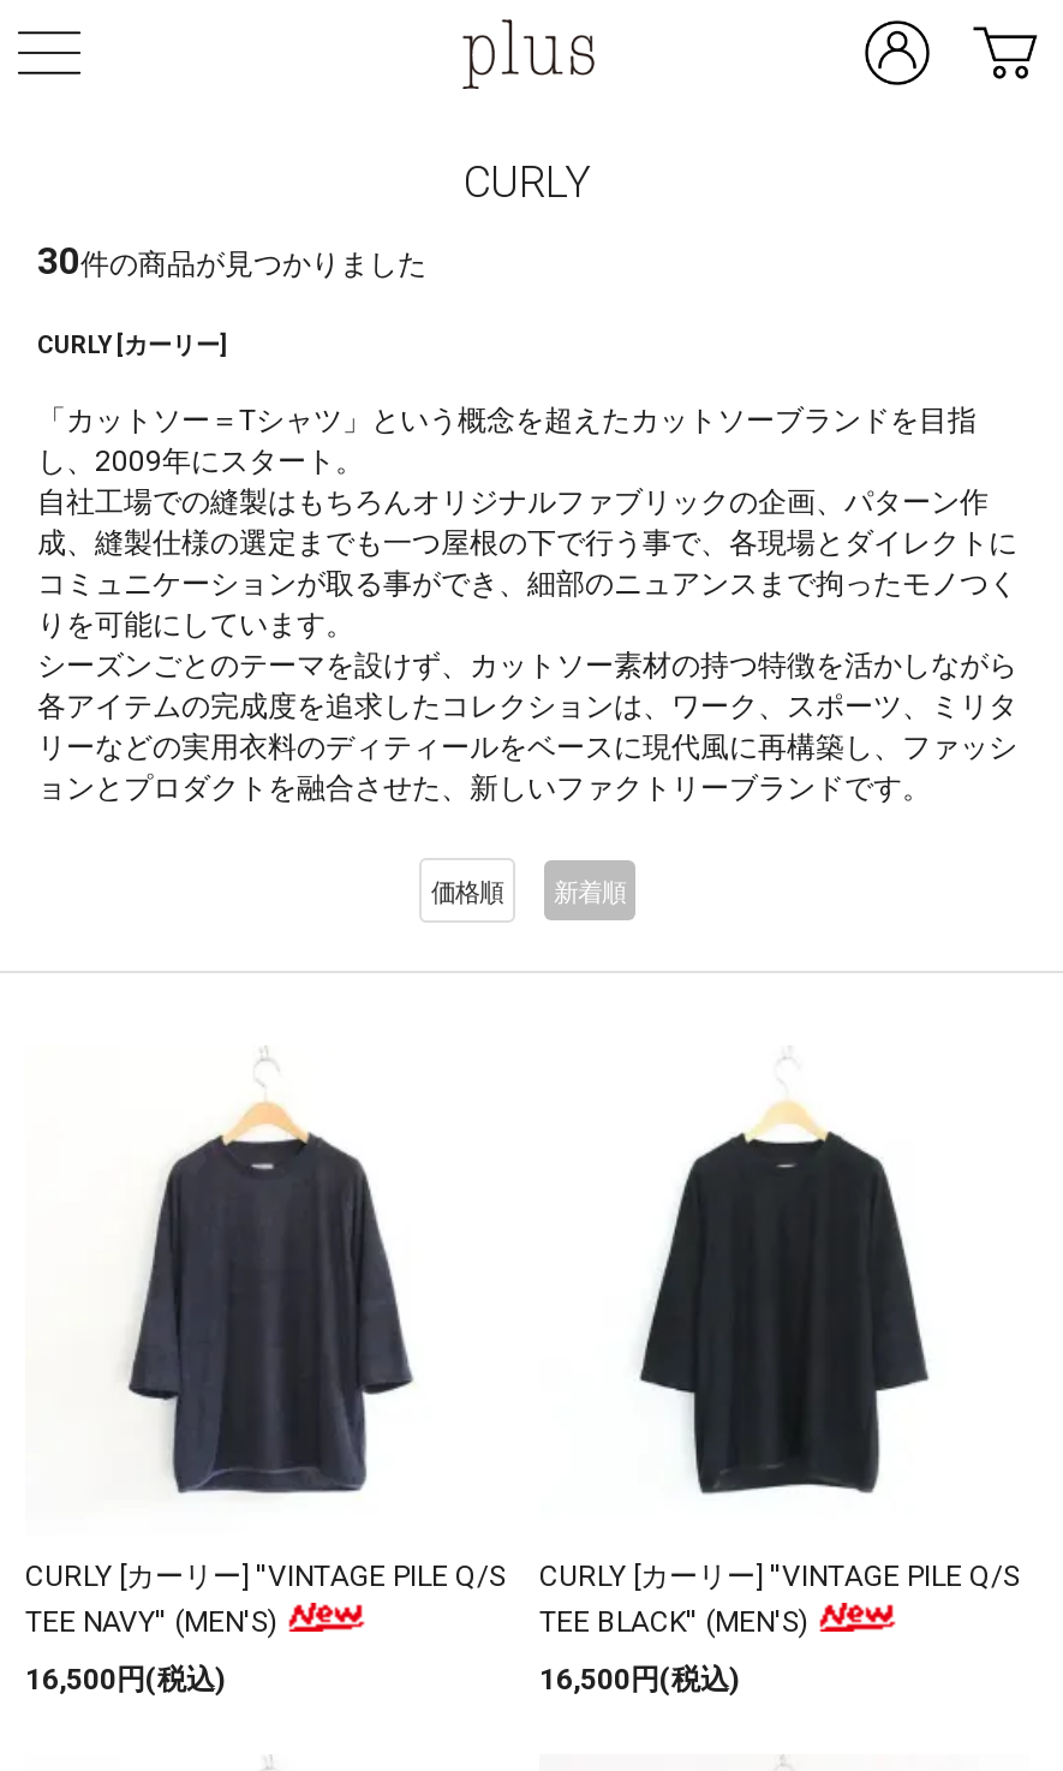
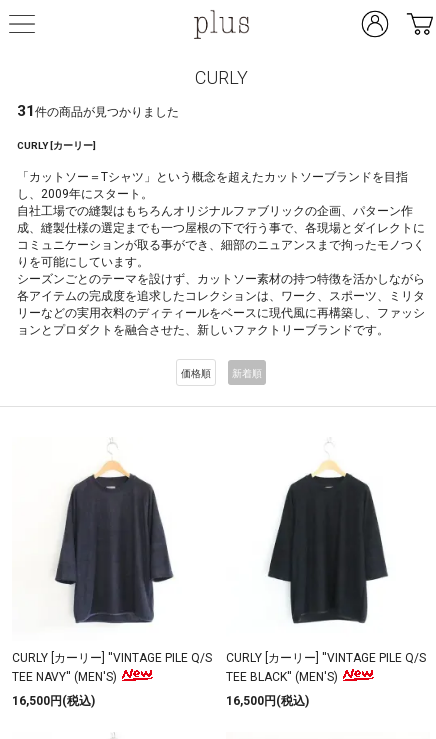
- 30件の商品が見つかりました
+ 31件の商品が見つかりました
